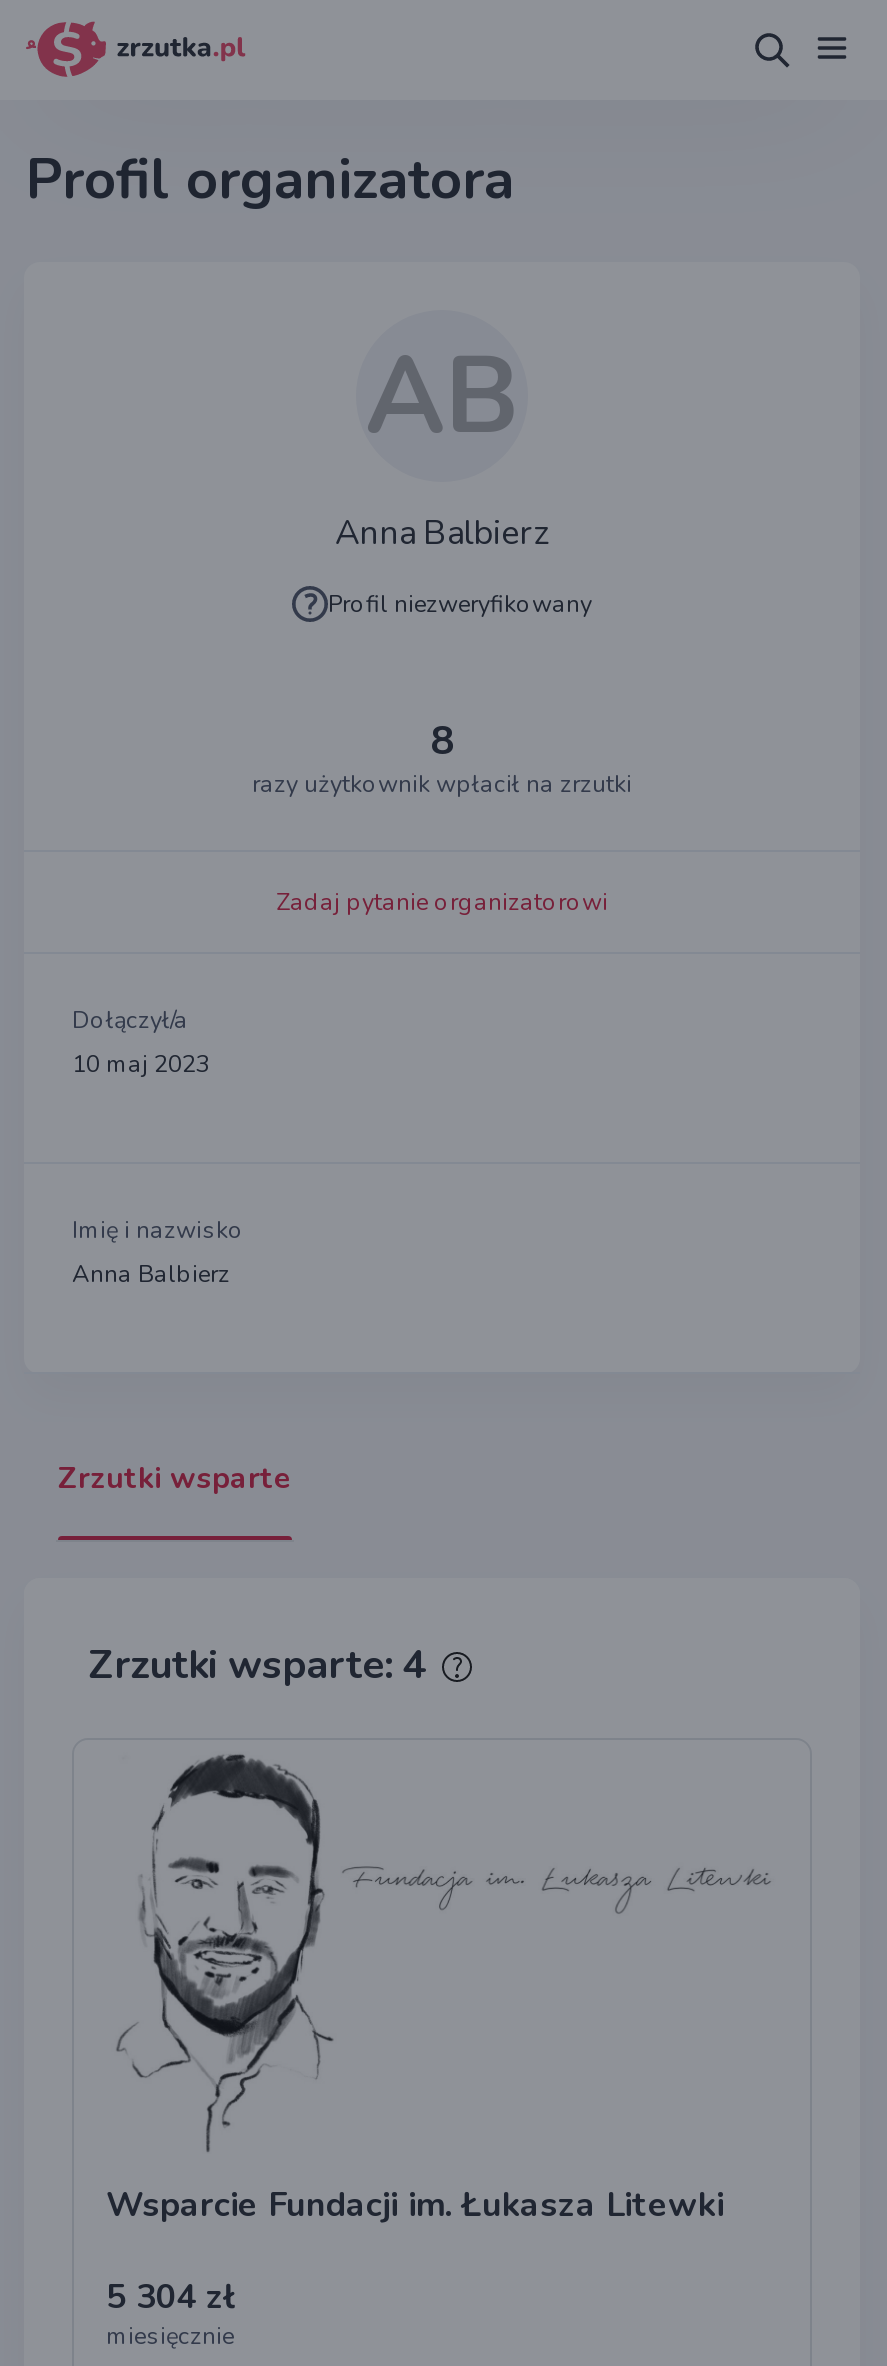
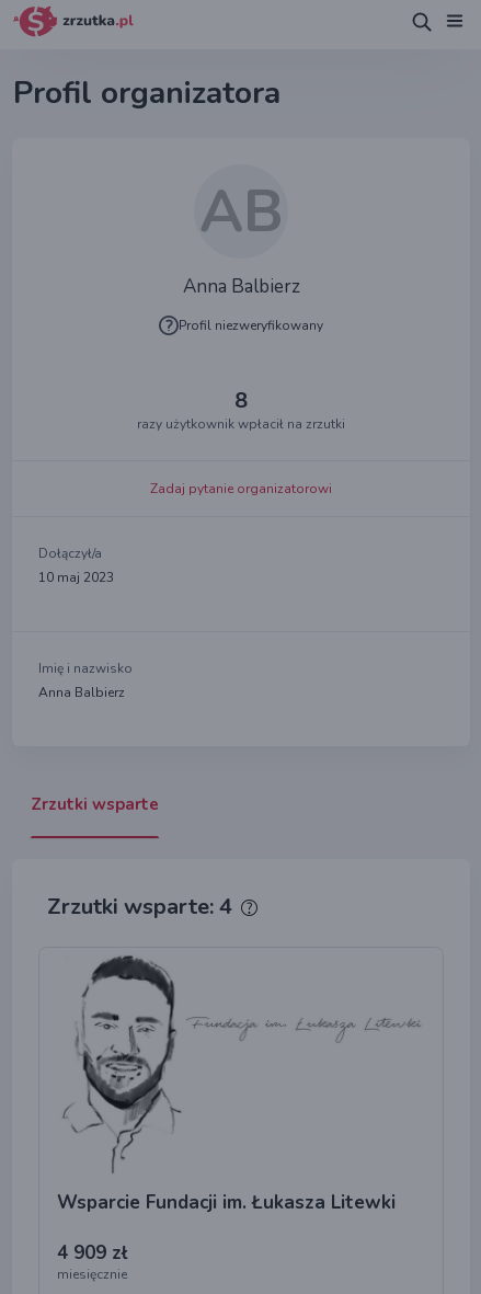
- 5 304 zł
+ 4 909 zł
